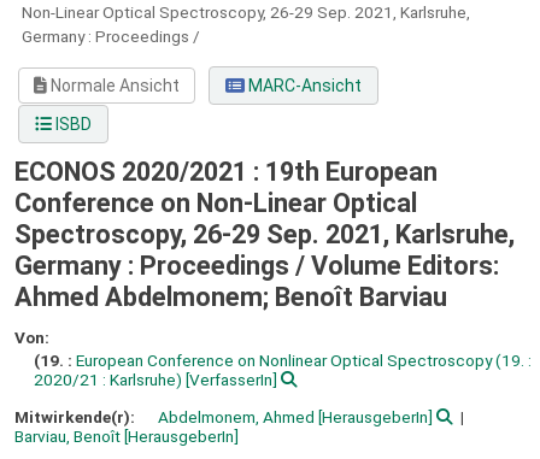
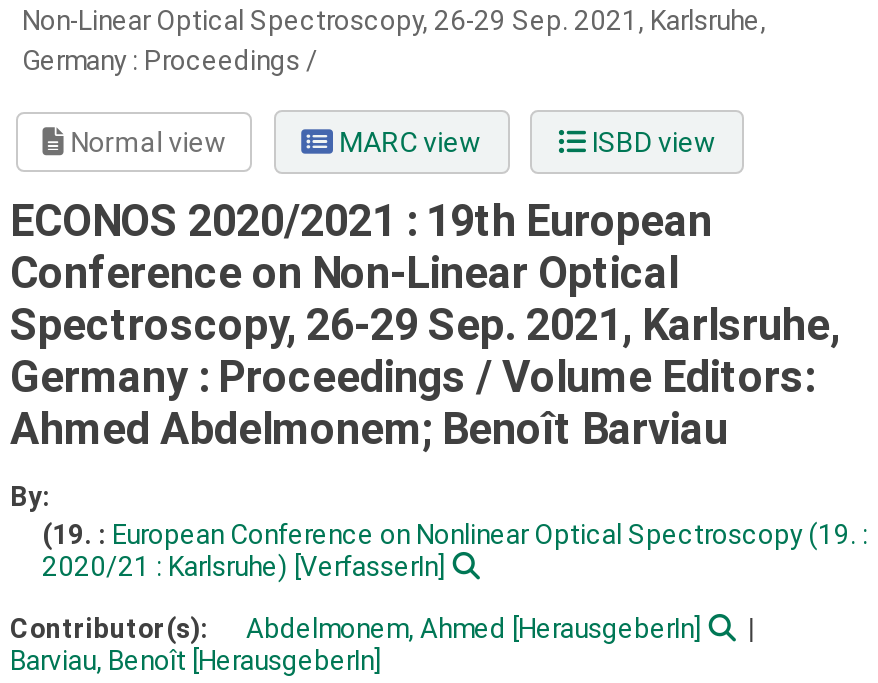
- Normale Ansicht
- MARC-Ansicht
- ISBD
+ Normal view
+ MARC view
+ ISBD view

- Von:
+ By:

- Mitwirkende(r):
+ Contributor(s):
